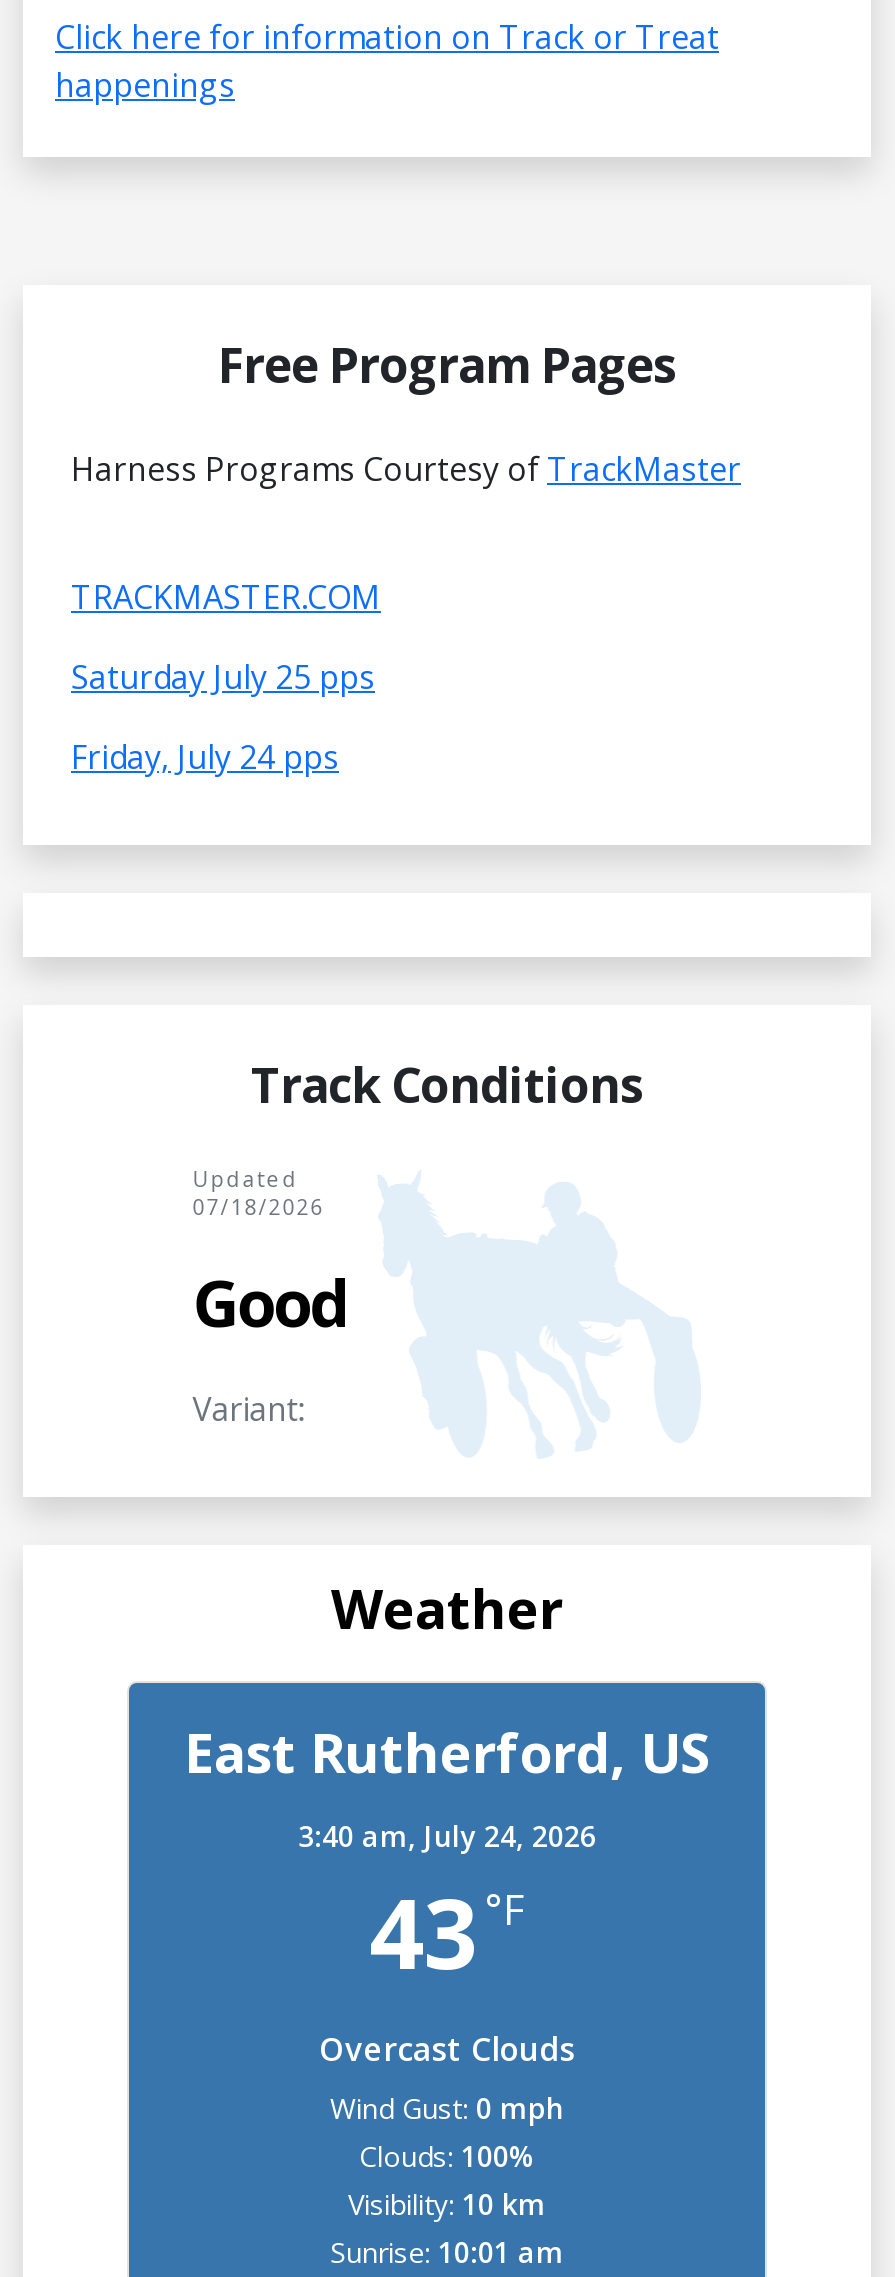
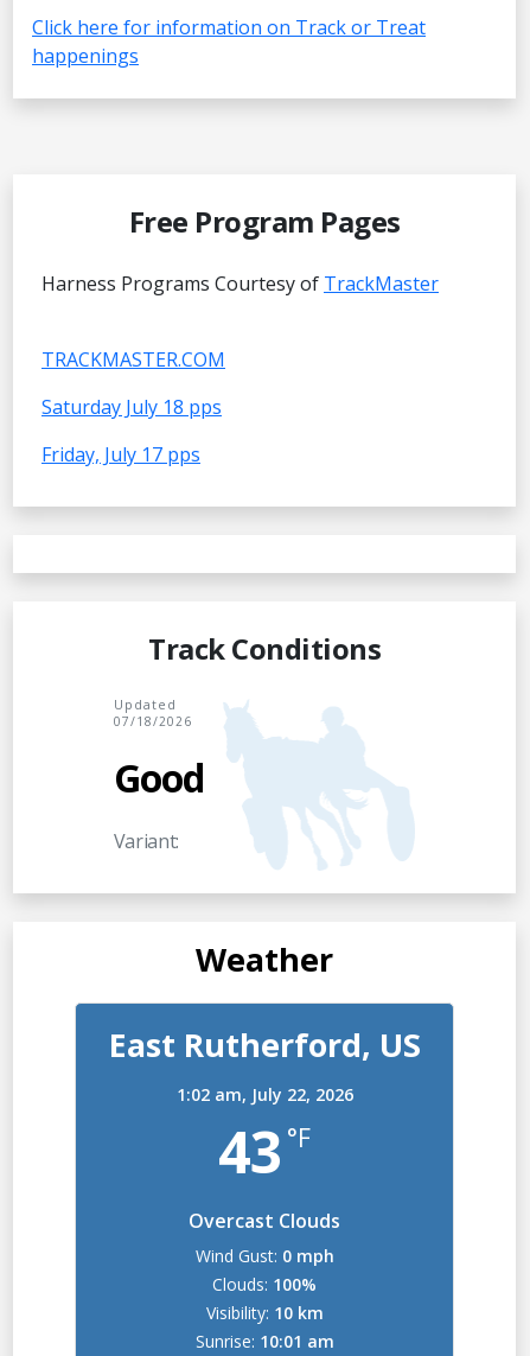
- Saturday July 25 pps
+ Saturday July 18 pps

- Friday, July 24 pps
+ Friday, July 17 pps

- 3:40 am, July 24, 2026
+ 1:02 am, July 22, 2026
